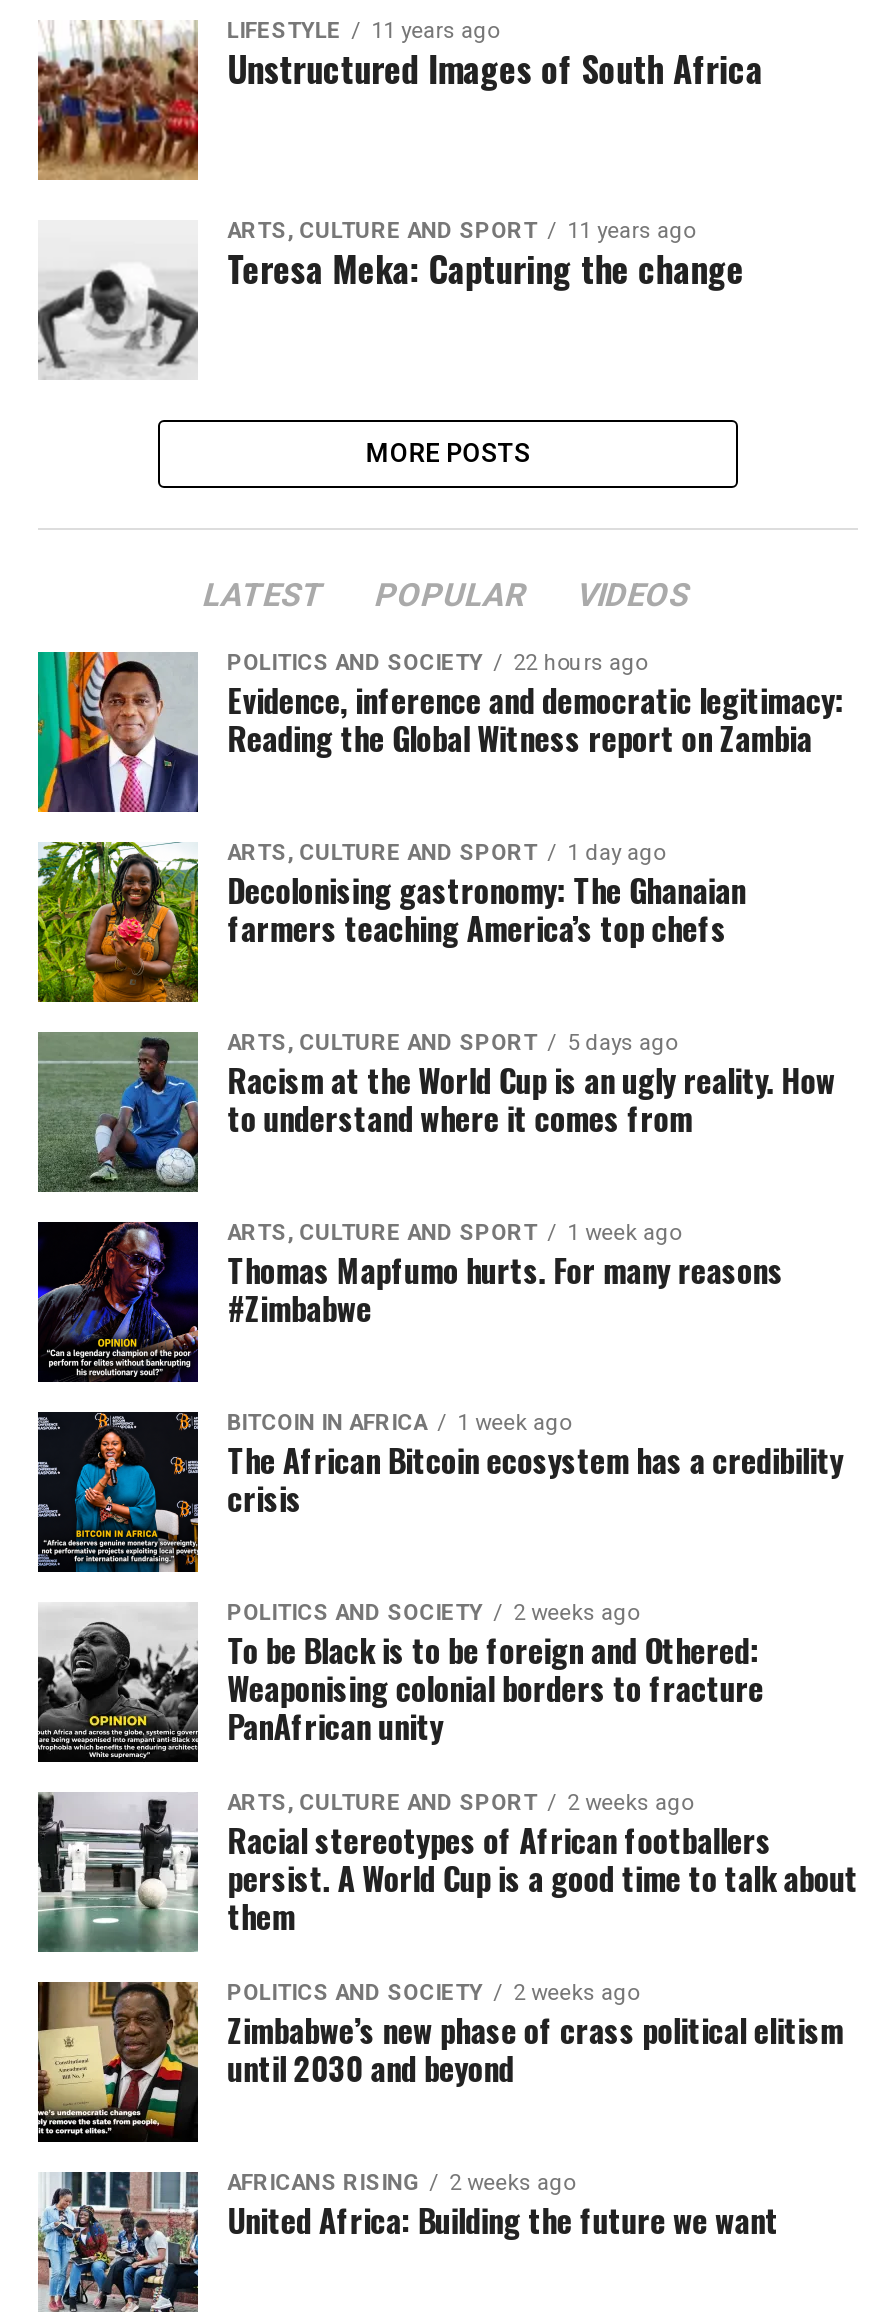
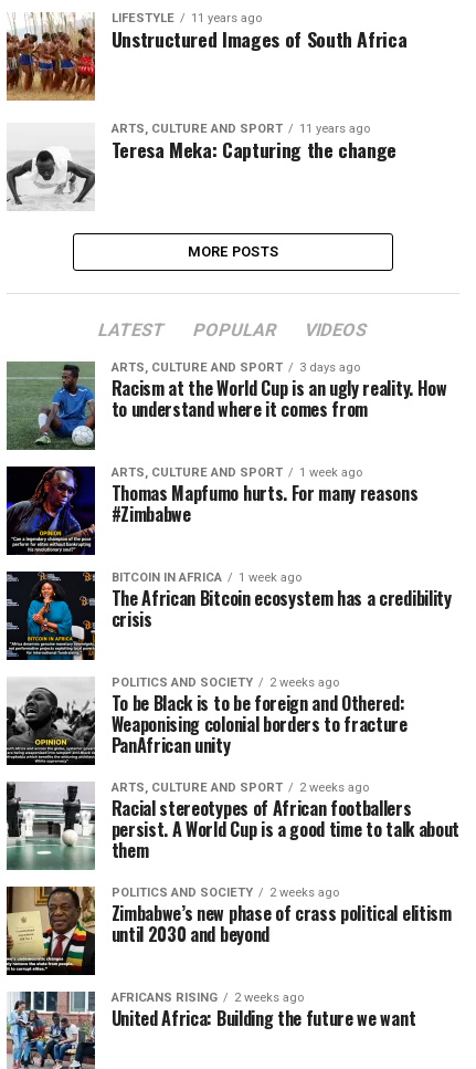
- [image]
- POLITICS AND SOCIETY
- 22 hours ago
- Evidence, inference and democratic legitimacy:
- Reading the Global Witness report on Zambia

- [image]

- 1 day ago
- Decolonising gastronomy: The Ghanaian
- farmers teaching America’s top chefs
- ARTS, CULTURE AND SPORT
- 5 days ago
+ 3 days ago
